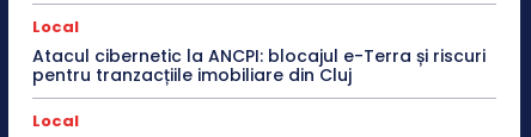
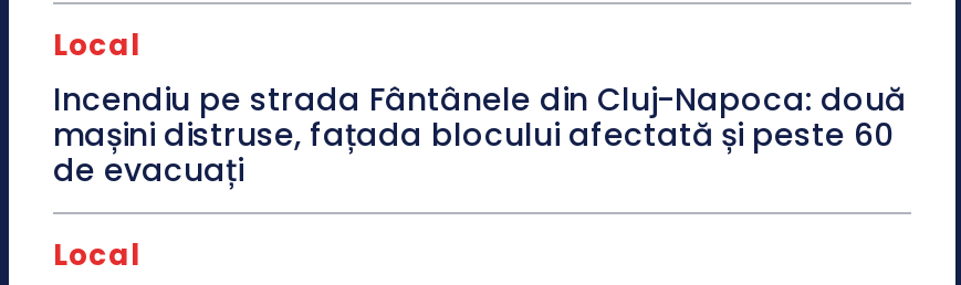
- Atacul cibernetic la ANCPI: blocajul e-Terra și riscuri
- pentru tranzacțiile imobiliare din Cluj
+ Incendiu pe strada Fântânele din Cluj-Napoca: două
+ mașini distruse, fațada blocului afectată și peste 60
+ de evacuați
